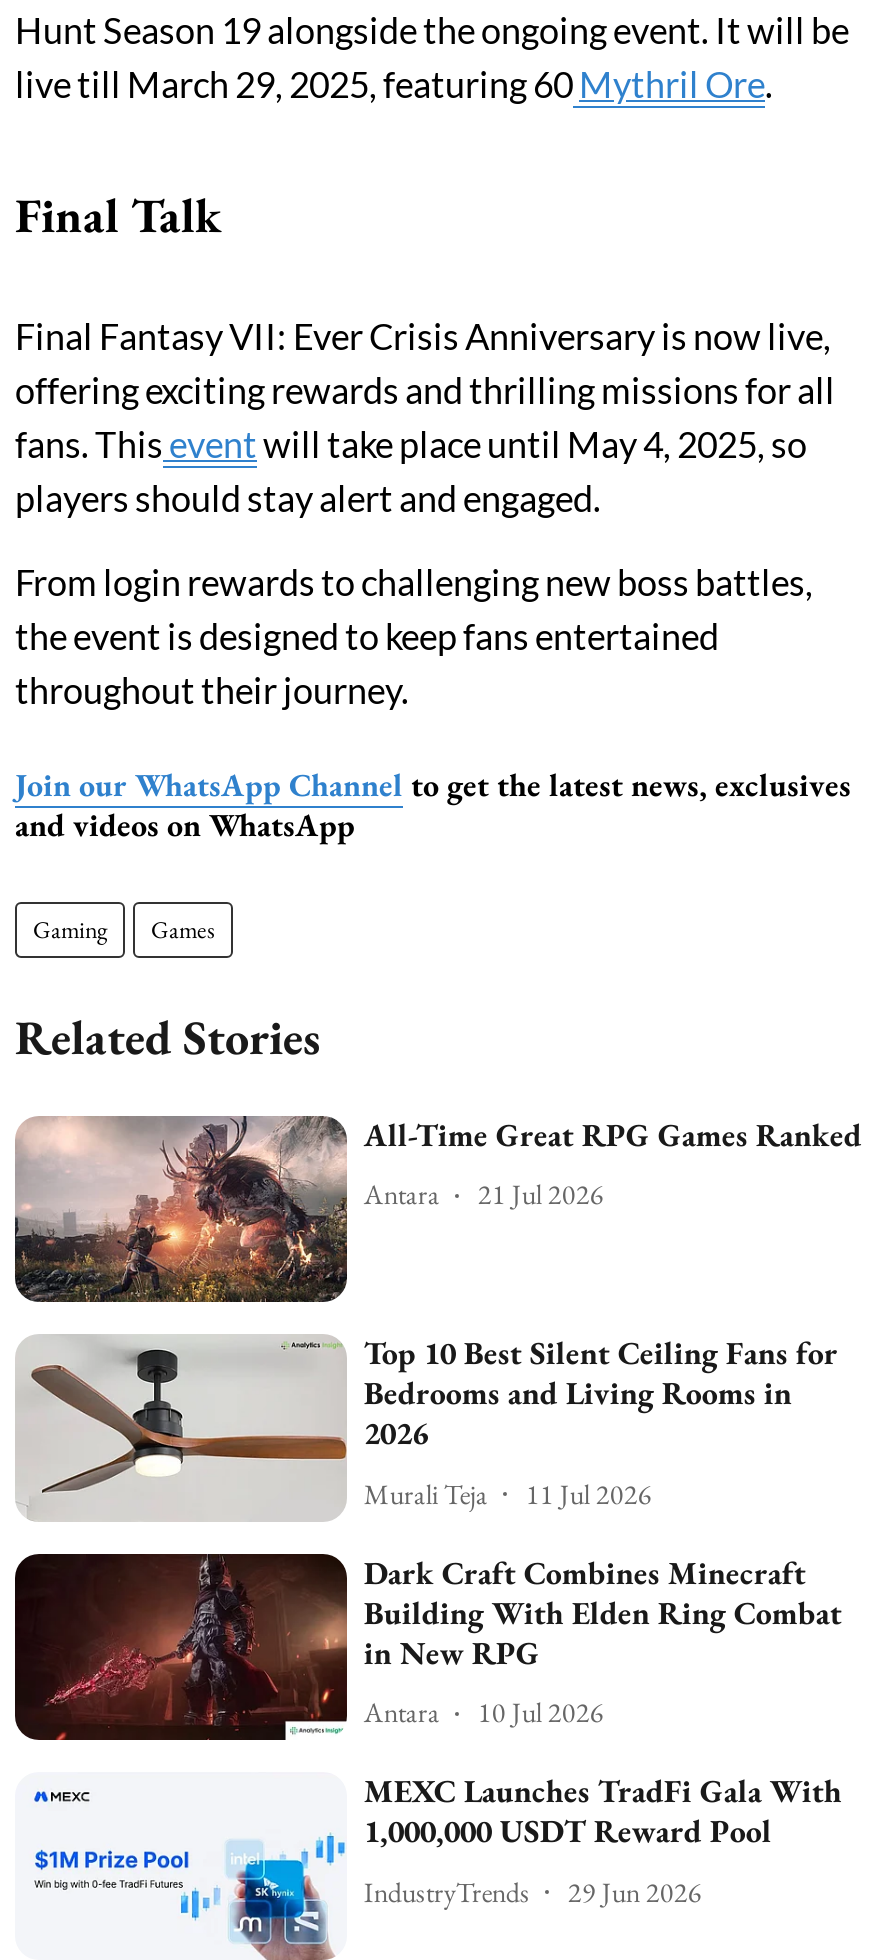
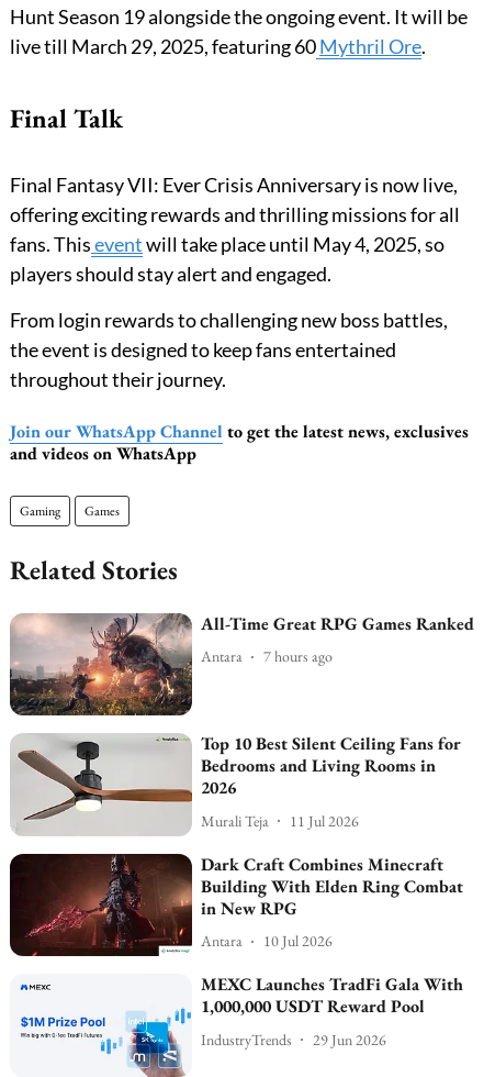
- Antara 21 Jul 2026
+ Antara 7 hours ago
